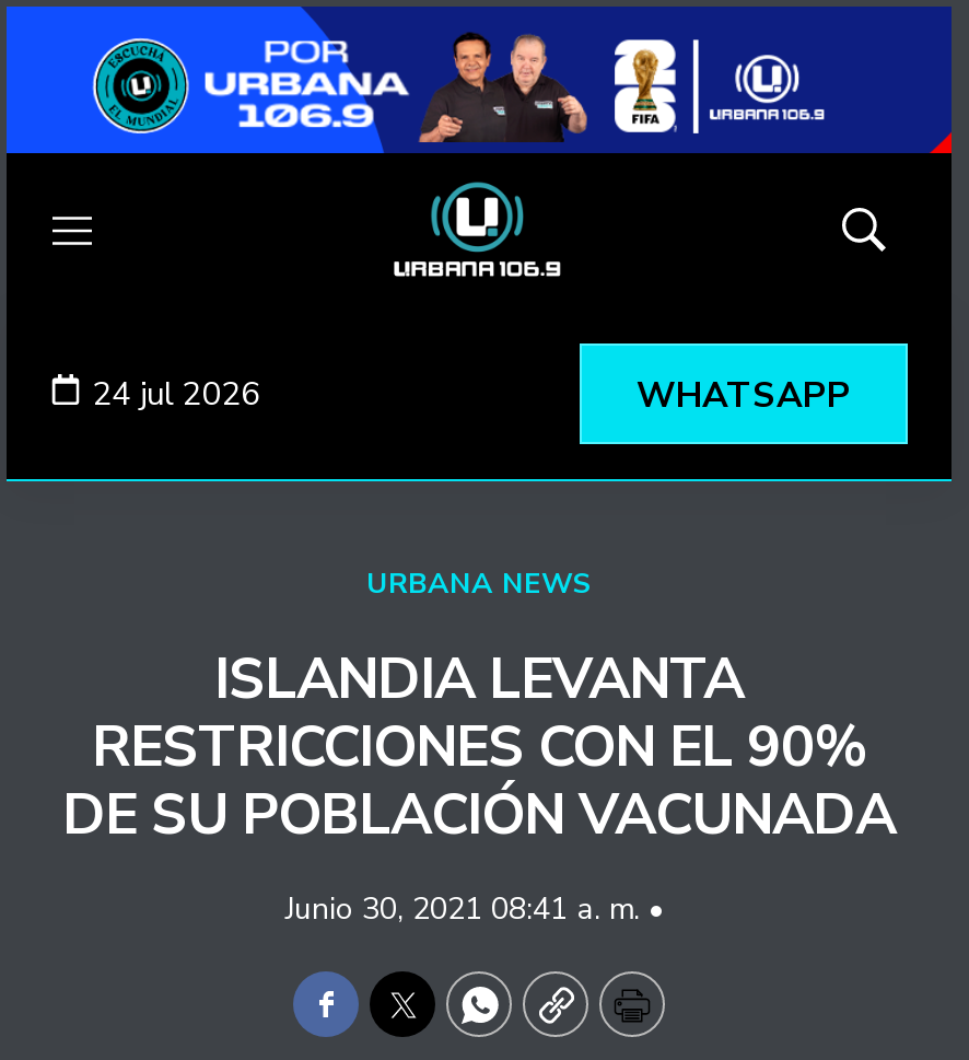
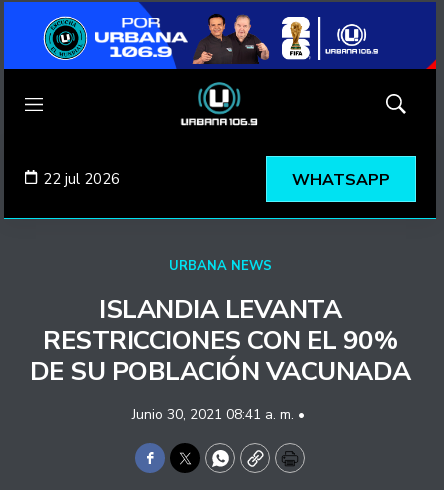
- 24 jul 2026
+ 22 jul 2026
